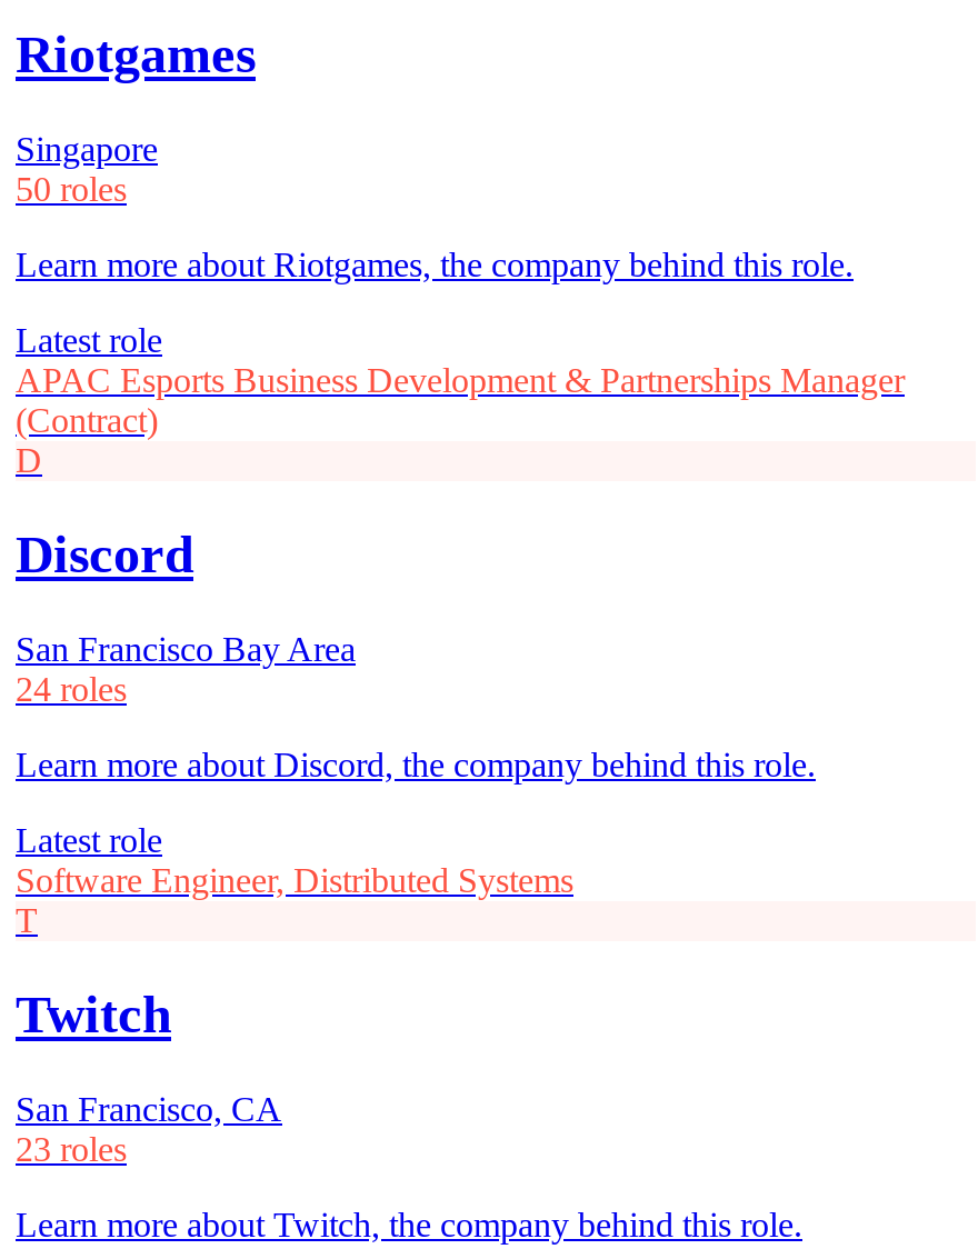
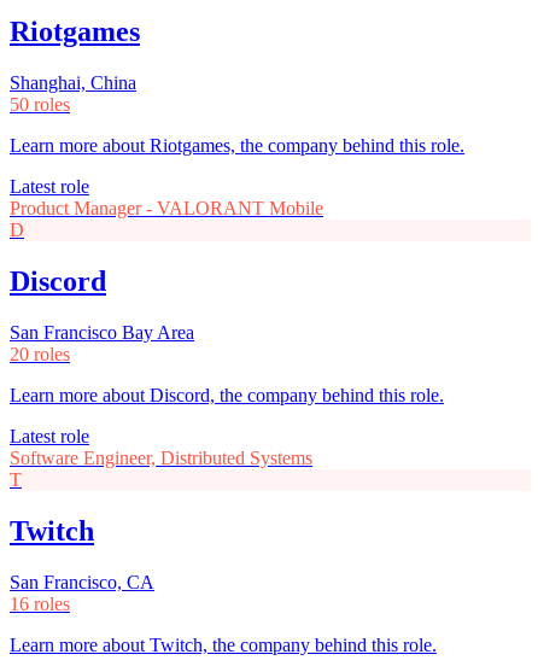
- Singapore
+ Shanghai, China

- APAC Esports Business Development & Partnerships Manager
- (Contract)
+ Product Manager - VALORANT Mobile

- 24 roles
+ 20 roles

- 23 roles
+ 16 roles
